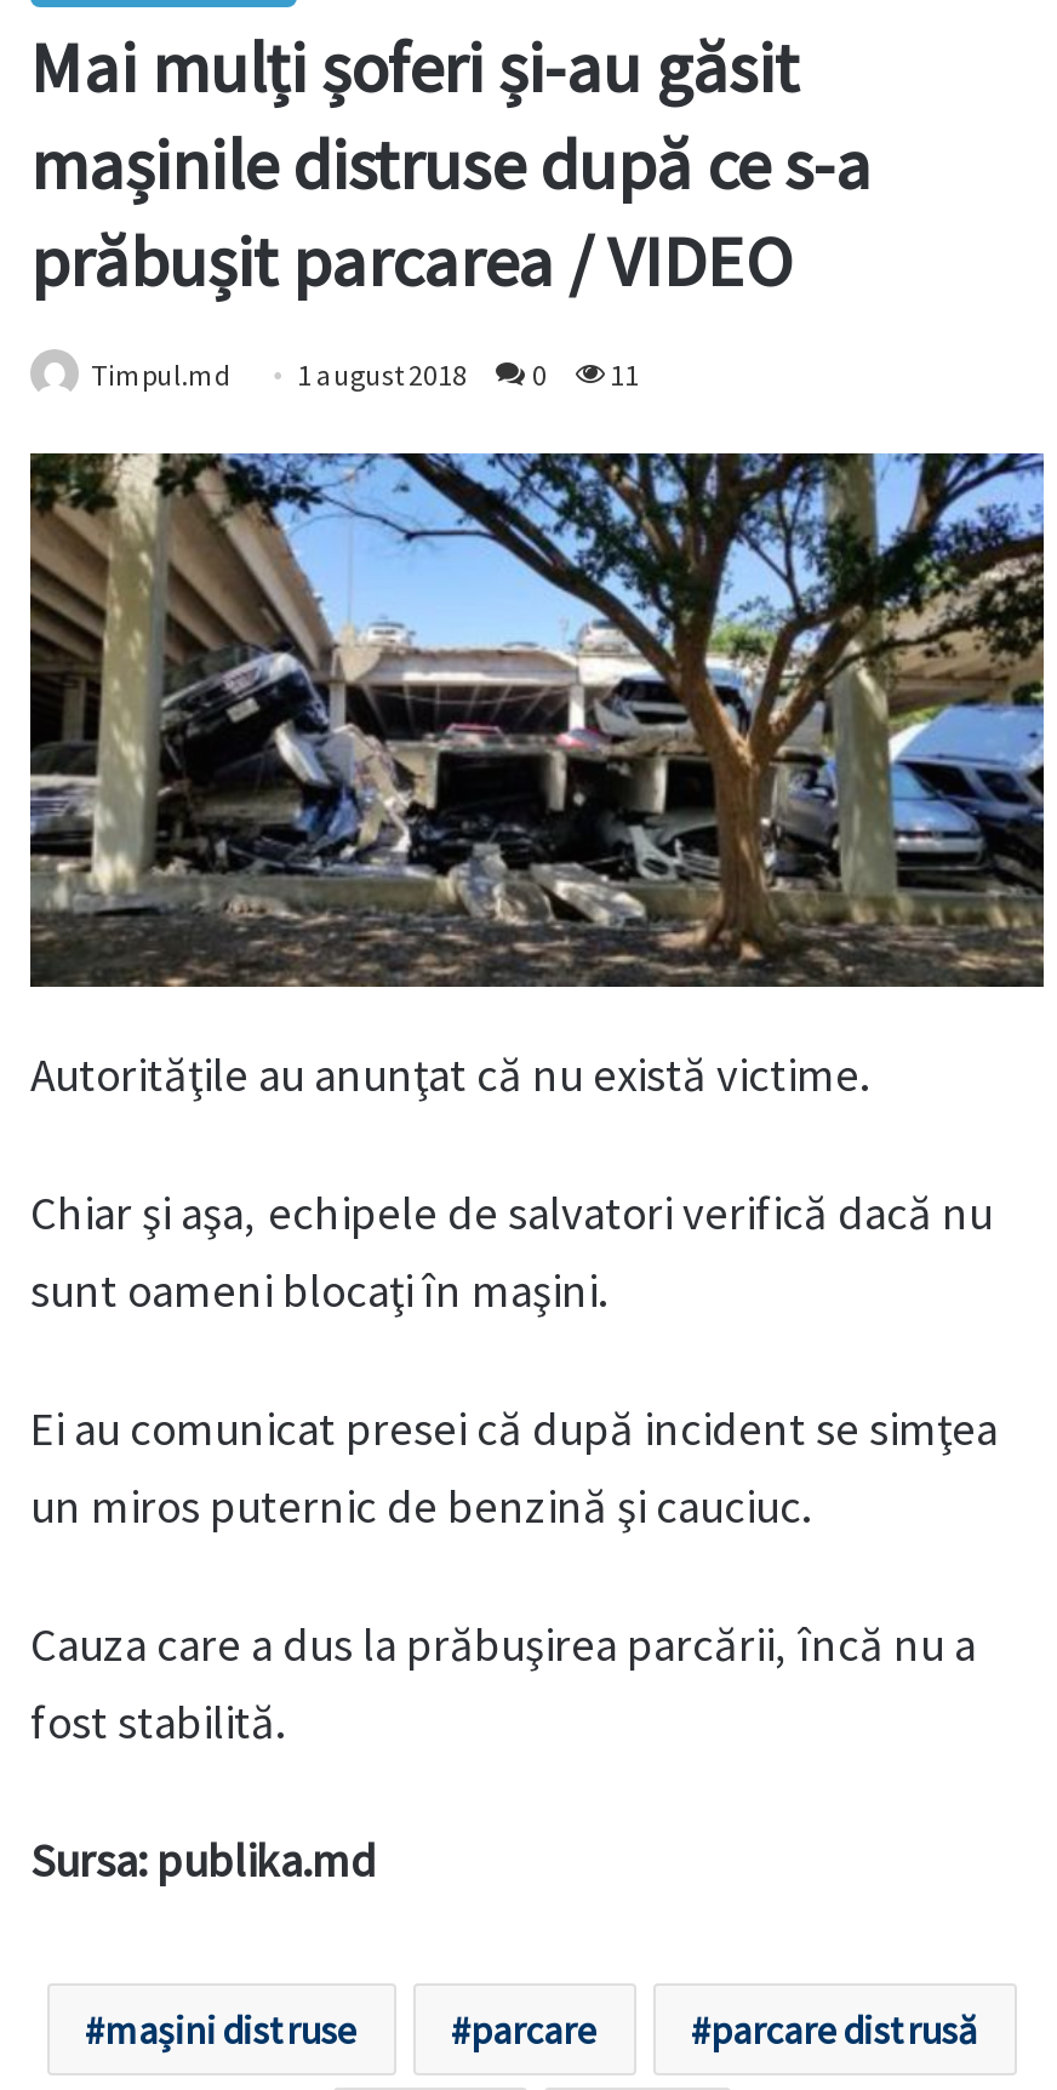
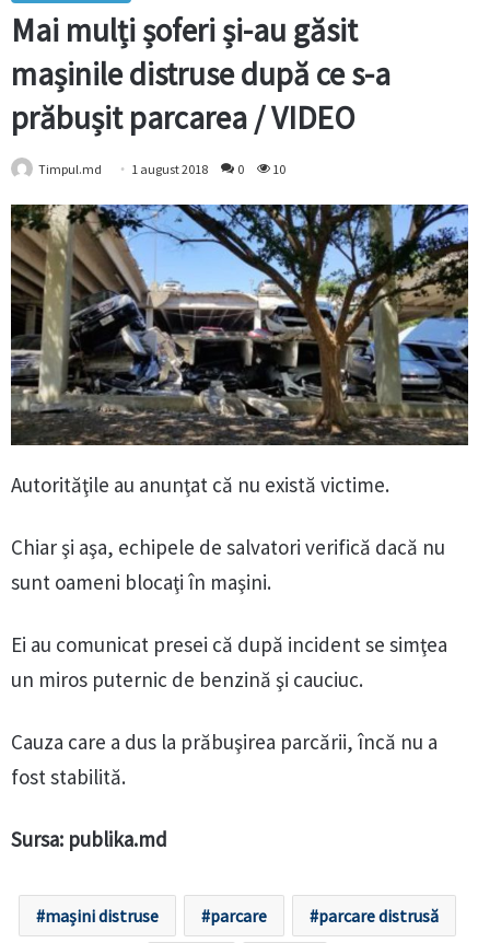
- Timpul.md 1 august 2018 0 11
+ Timpul.md 1 august 2018 0 10
